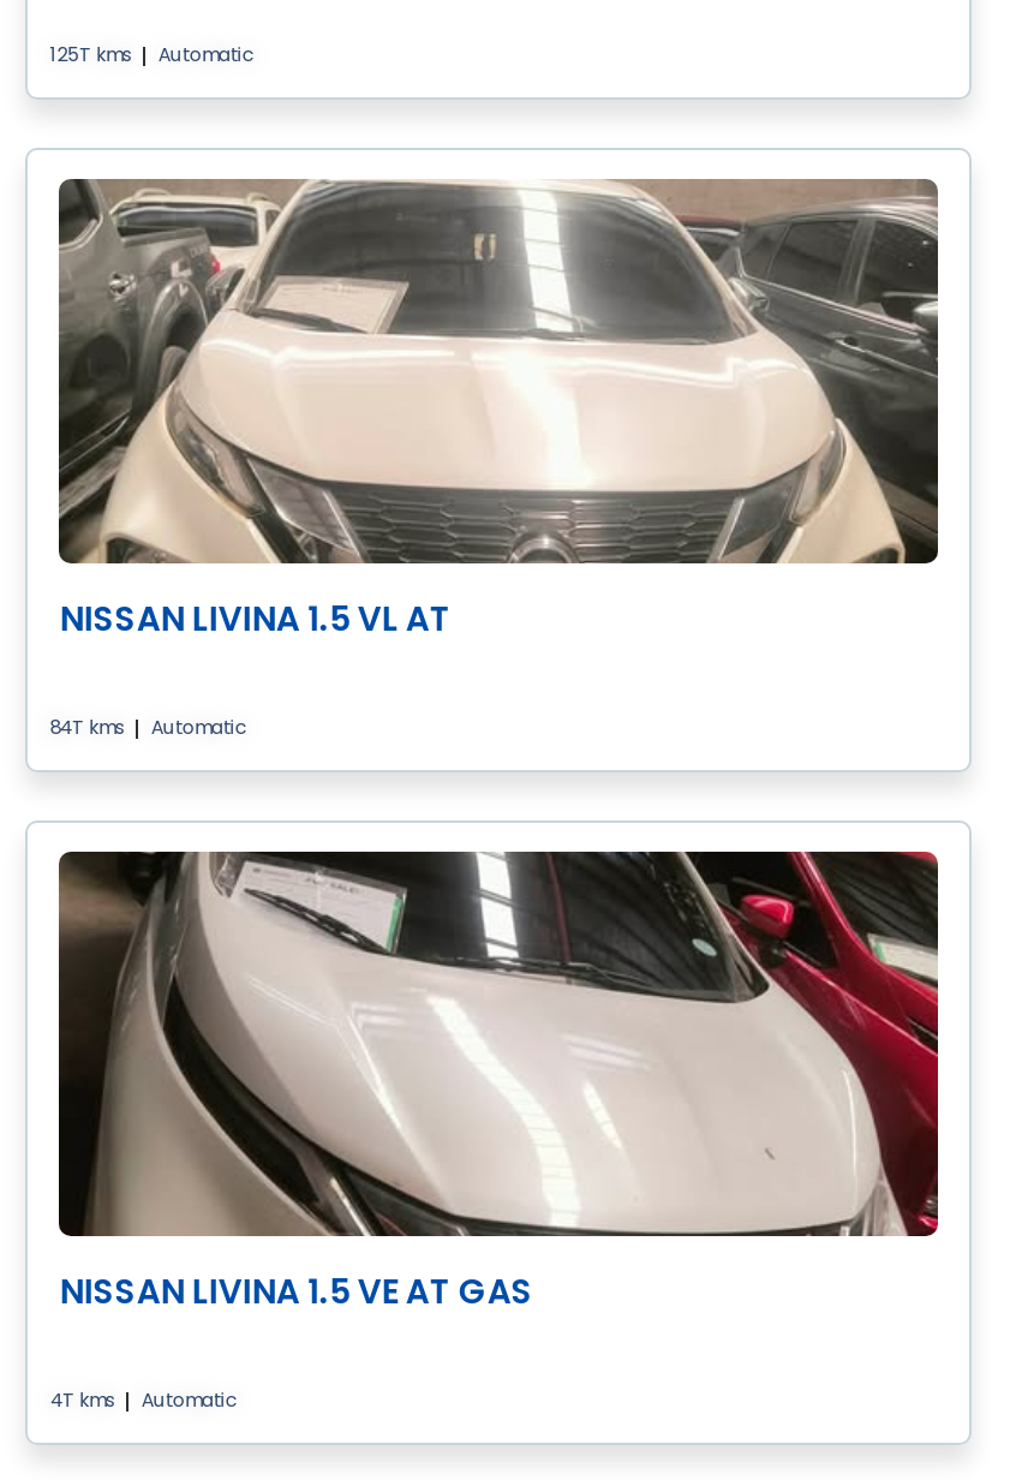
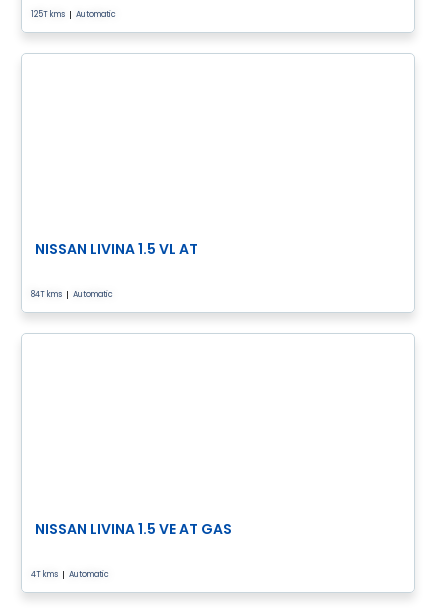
- [image]

- [image]
